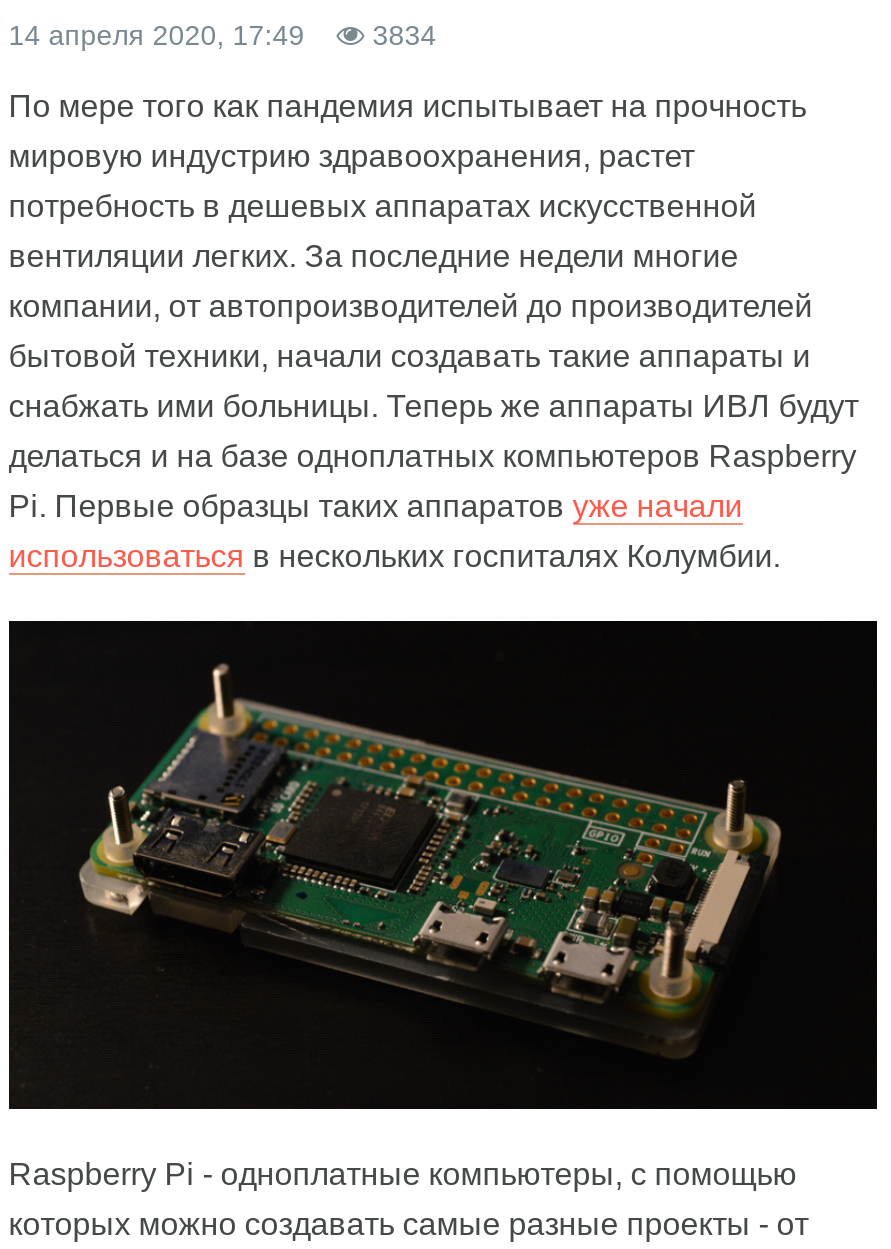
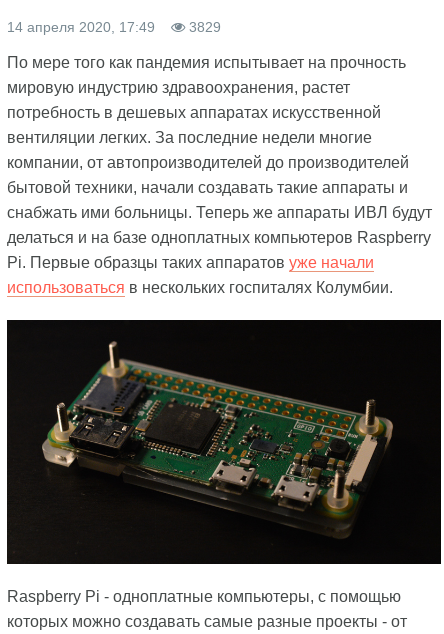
- 14 апреля 2020, 17:49 3834
+ 14 апреля 2020, 17:49 3829
